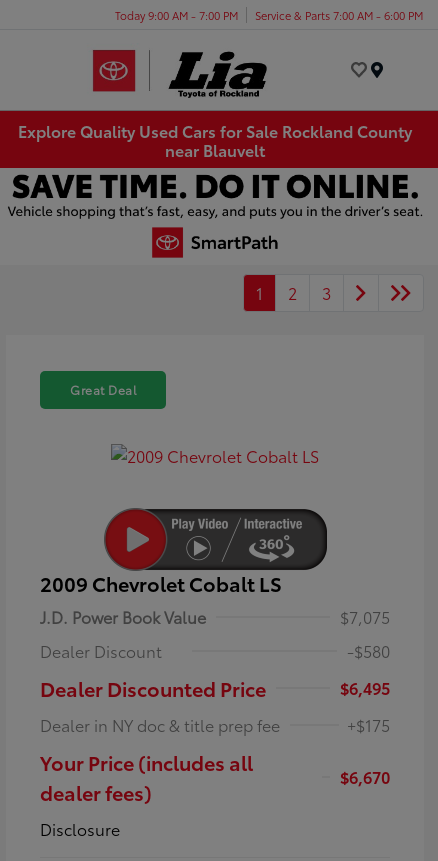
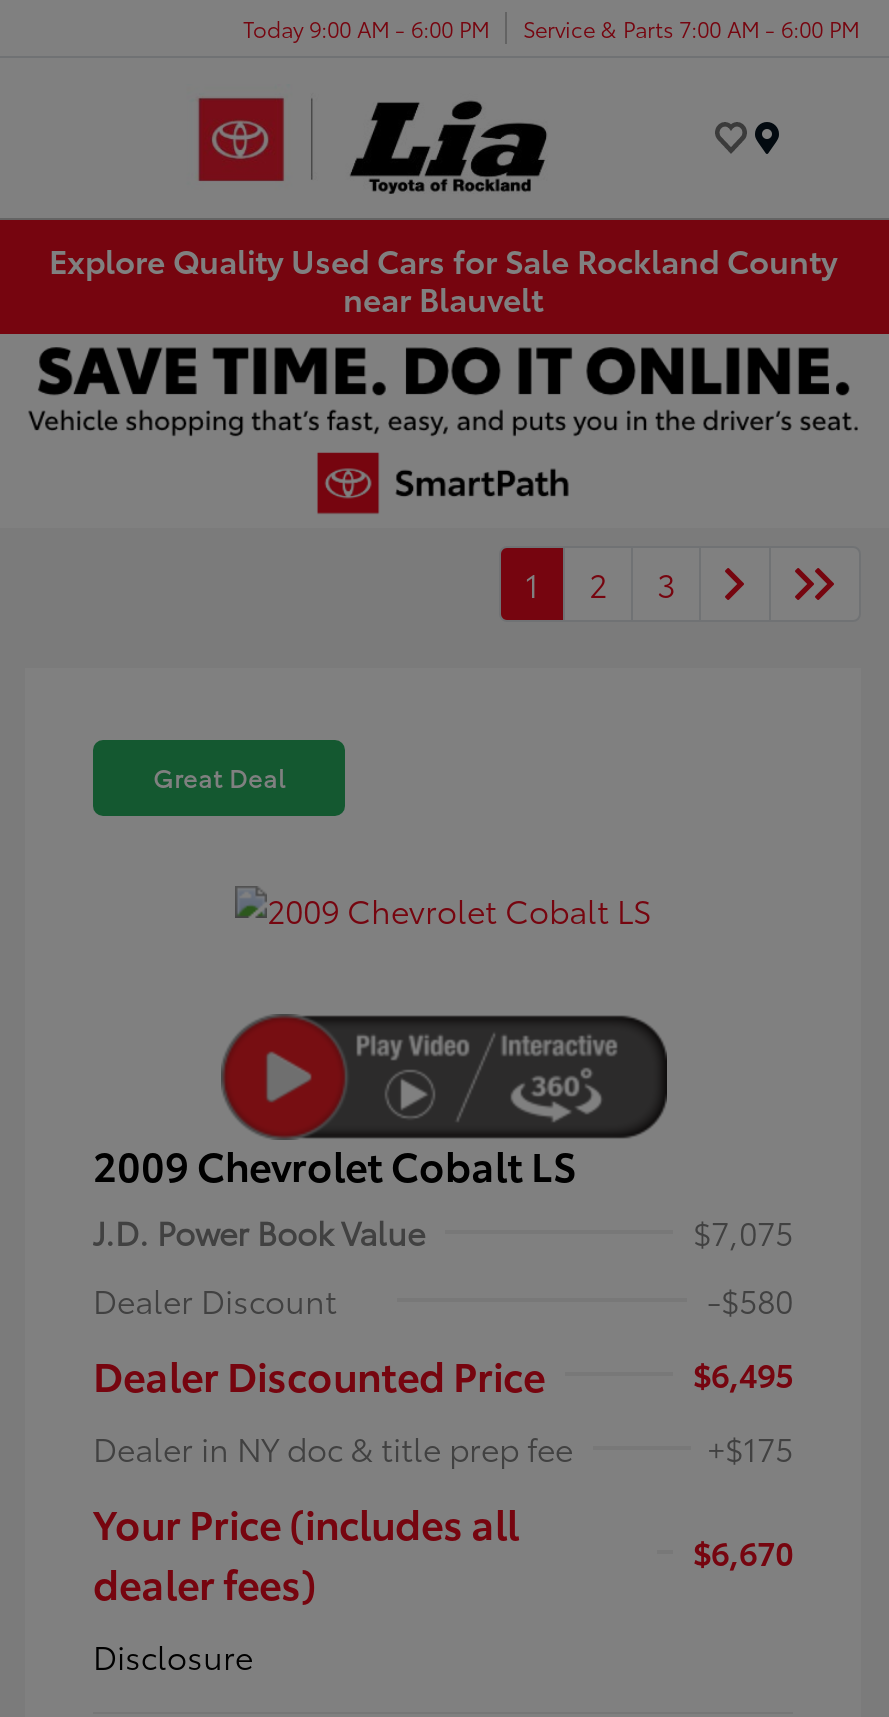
- Today 9:00 AM - 7:00 PM Service & Parts 7:00 AM - 6:00 PM
+ Today 9:00 AM - 6:00 PM Service & Parts 7:00 AM - 6:00 PM
